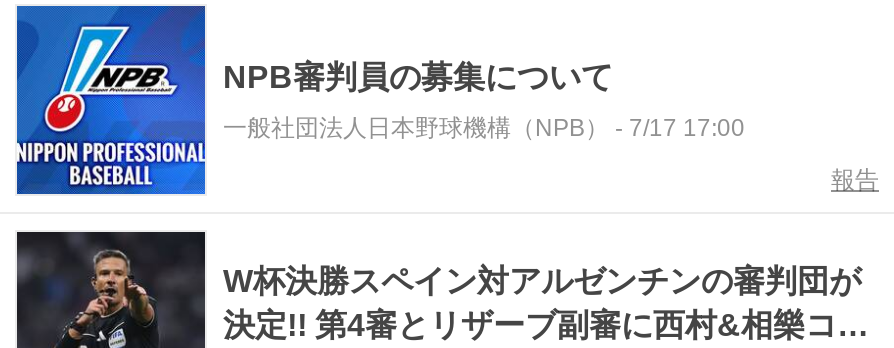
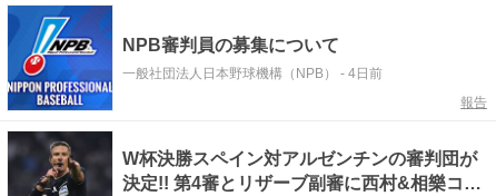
- 一般社団法人日本野球機構（NPB）- 7/17 17:00
+ 一般社団法人日本野球機構（NPB）- 4日前
